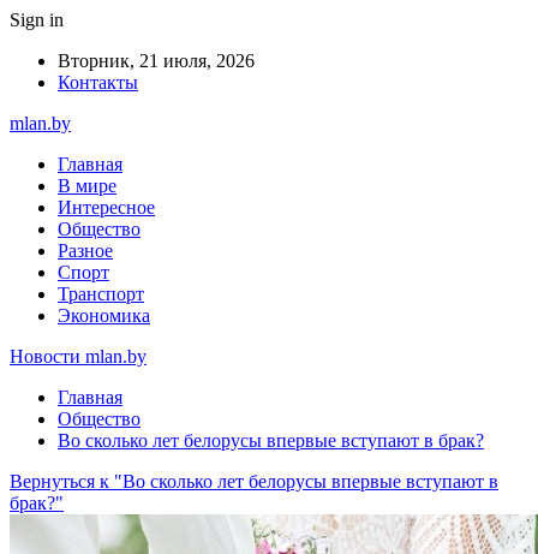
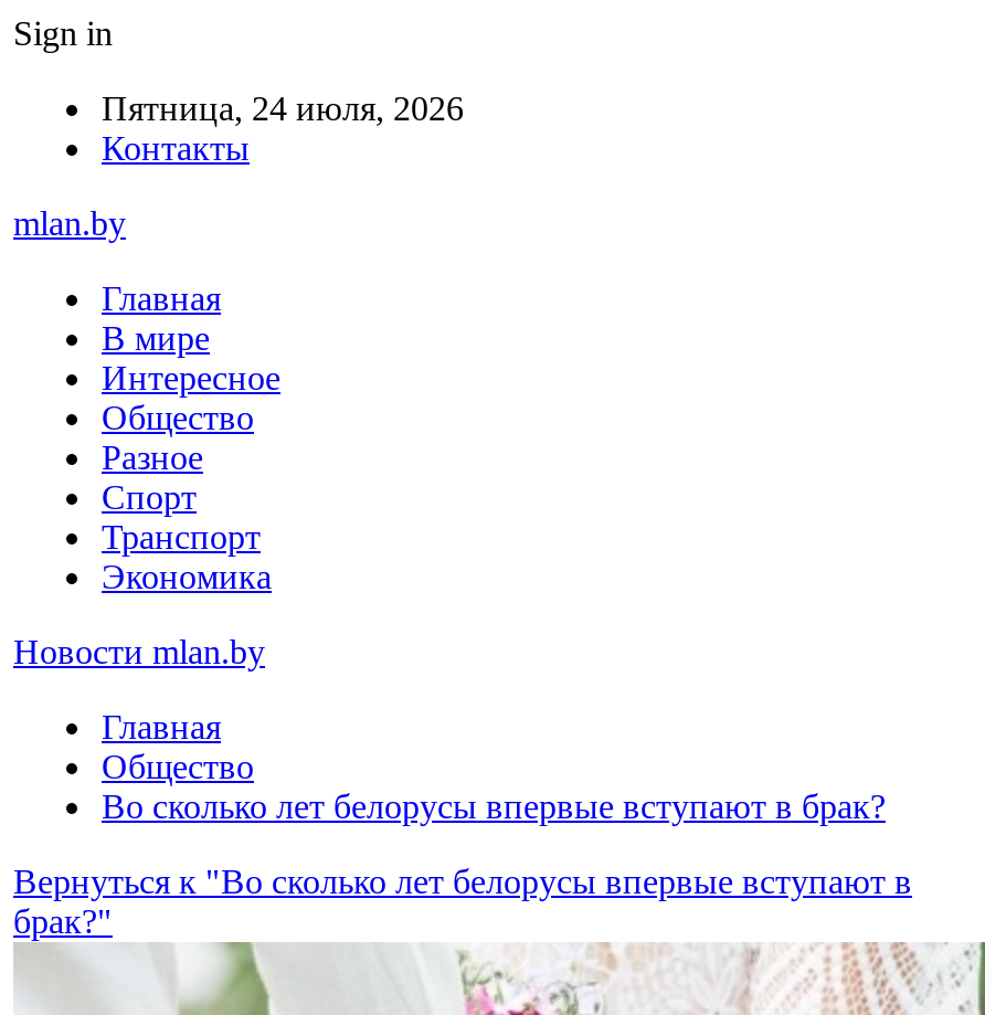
- Вторник, 21 июля, 2026
+ Пятница, 24 июля, 2026
